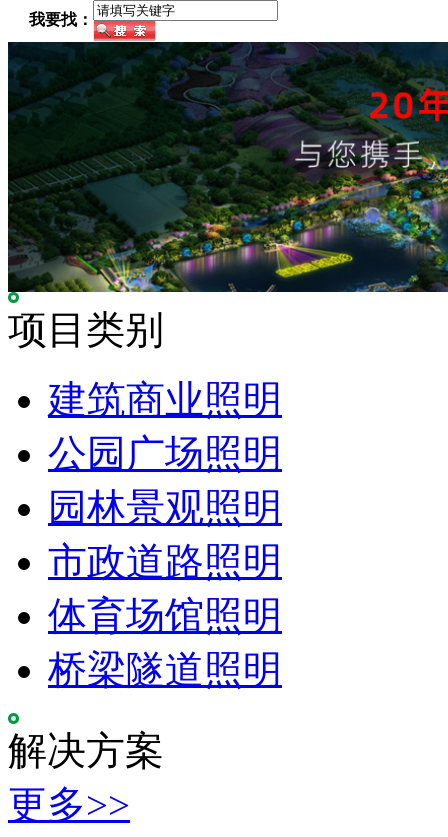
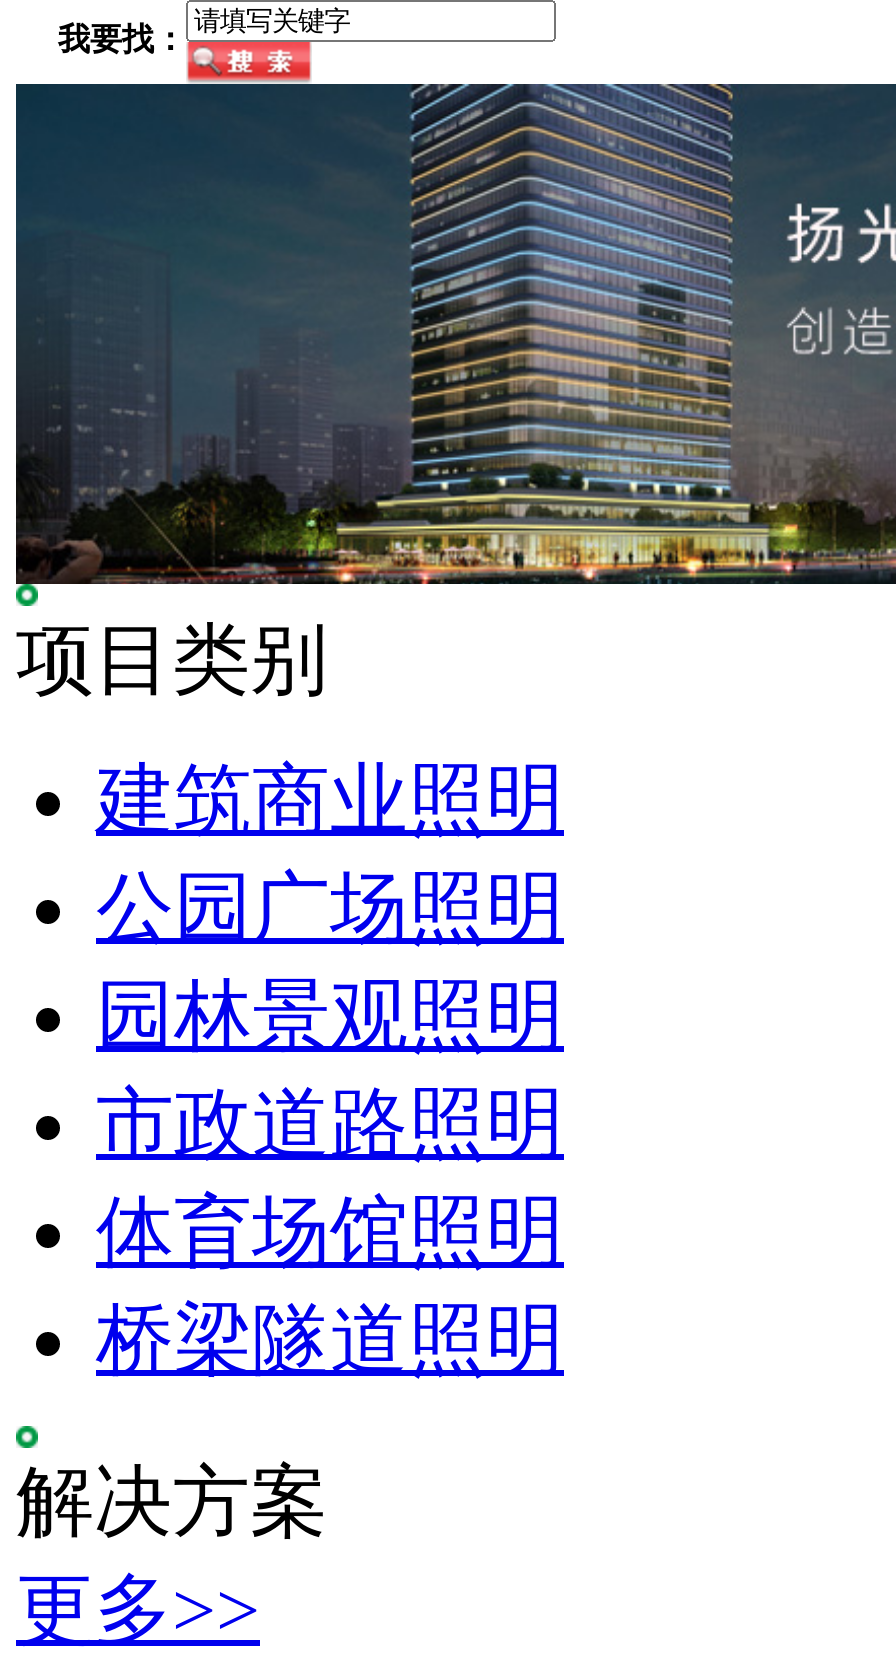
- [image]
+ [image]
